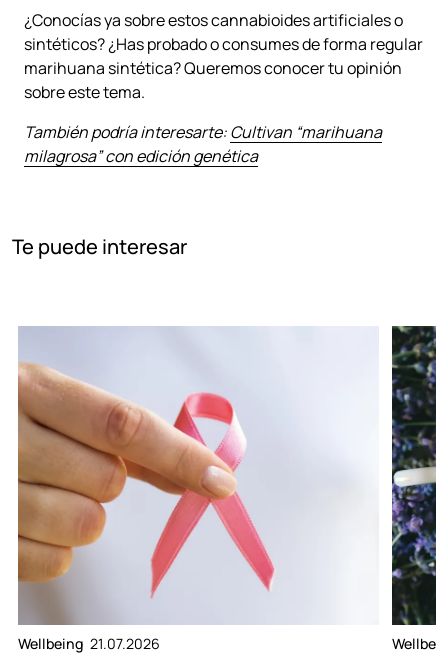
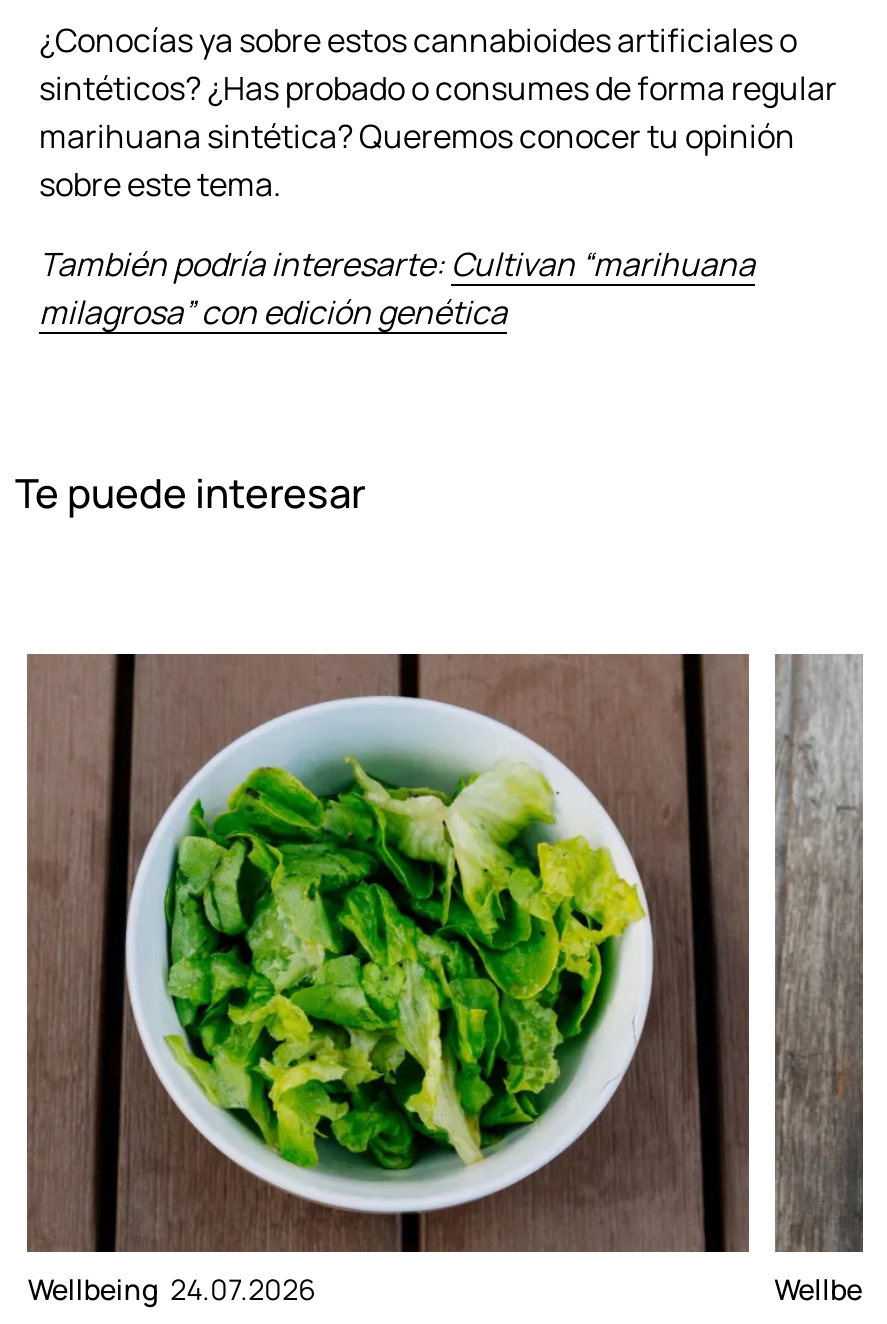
- [image]
- Wellbeing 21.07.2026
+ [image]
+ Wellbeing 24.07.2026

- [image]
+ [image]
